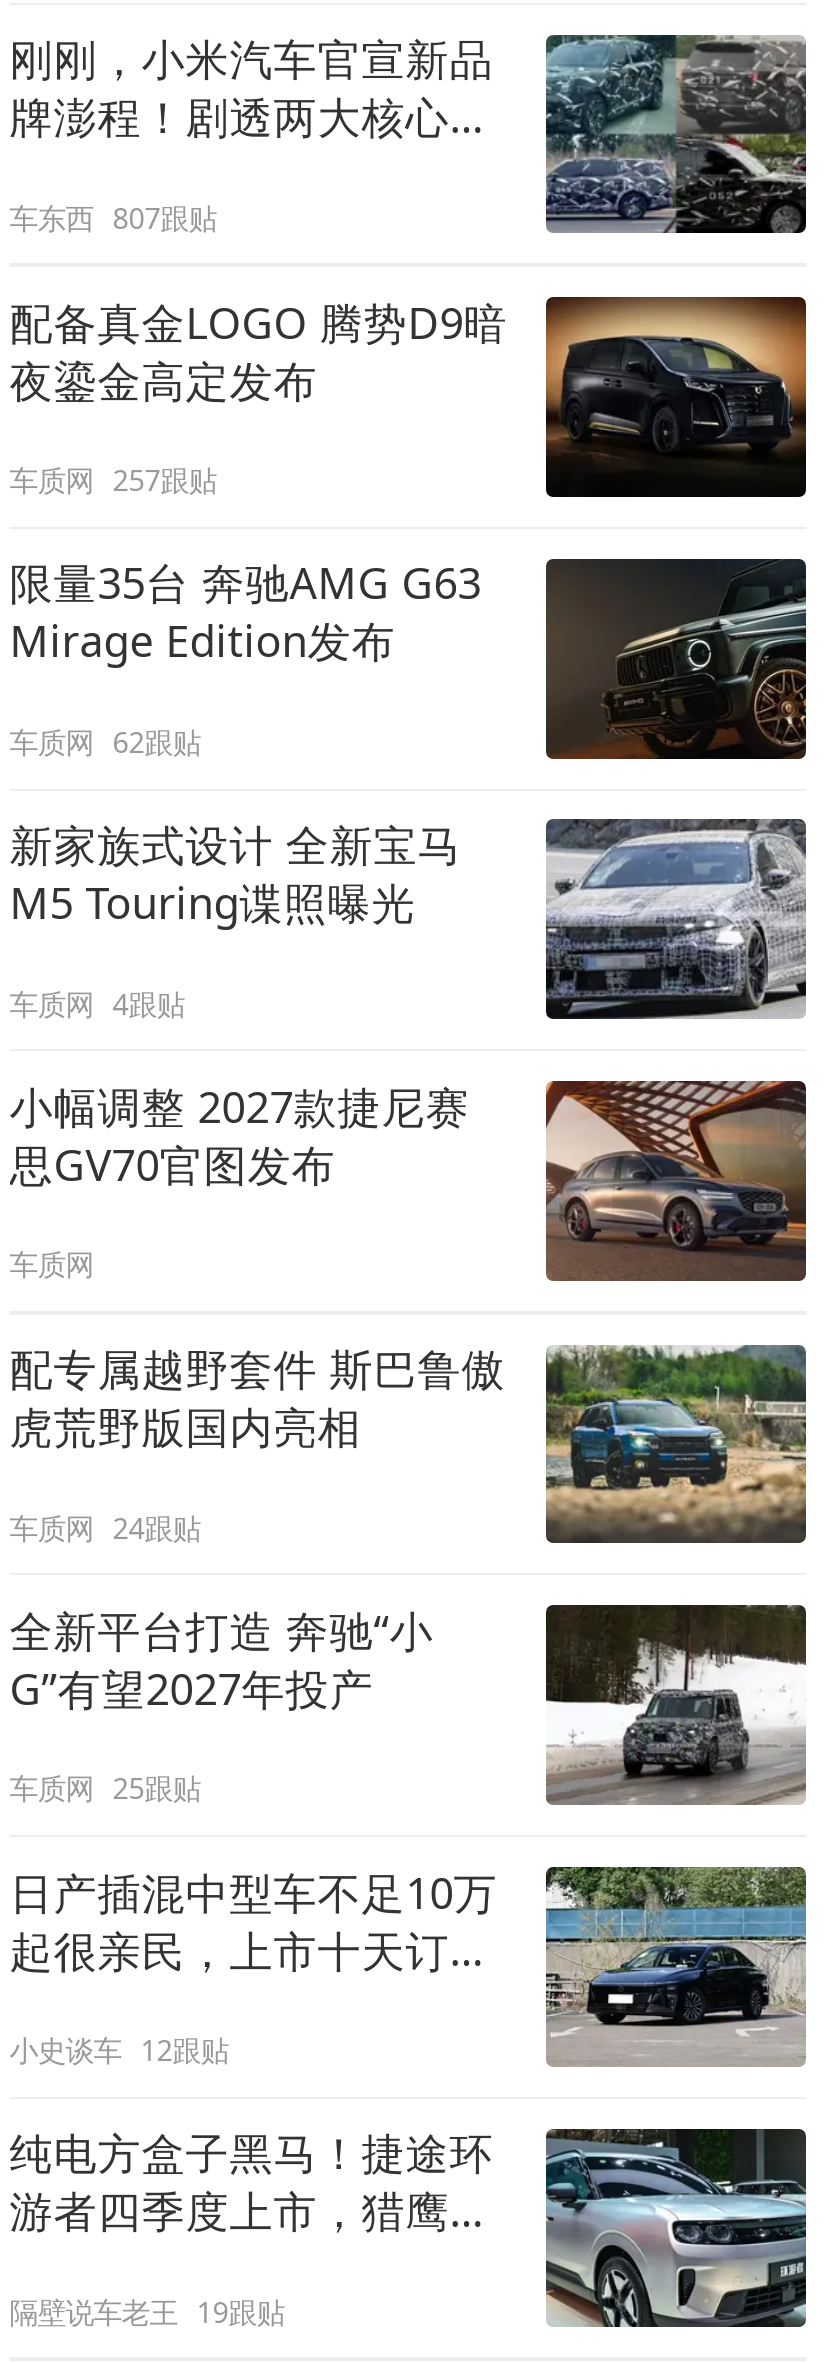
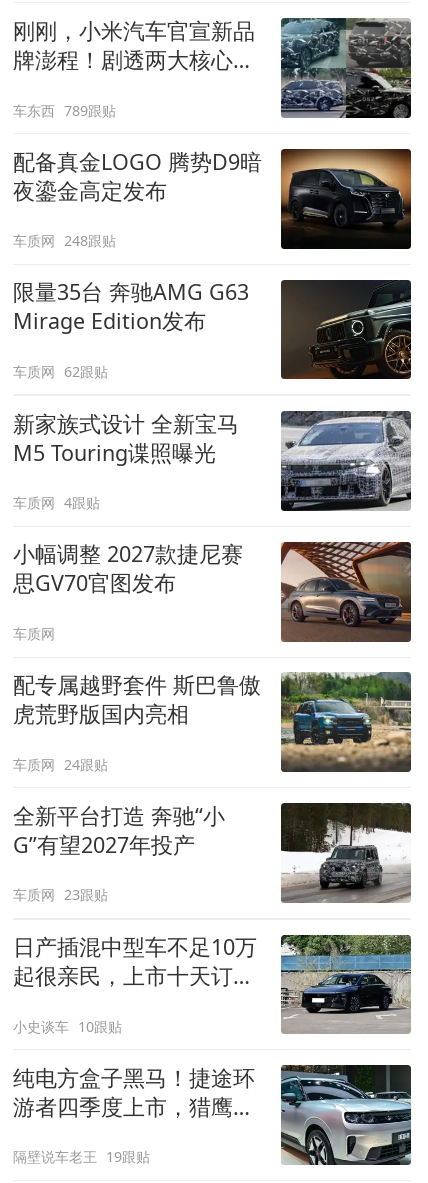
- 车东西 807跟贴
+ 车东西 789跟贴

- 车质网 257跟贴
+ 车质网 248跟贴

- 车质网 25跟贴
+ 车质网 23跟贴

- 小史谈车 12跟贴
+ 小史谈车 10跟贴
